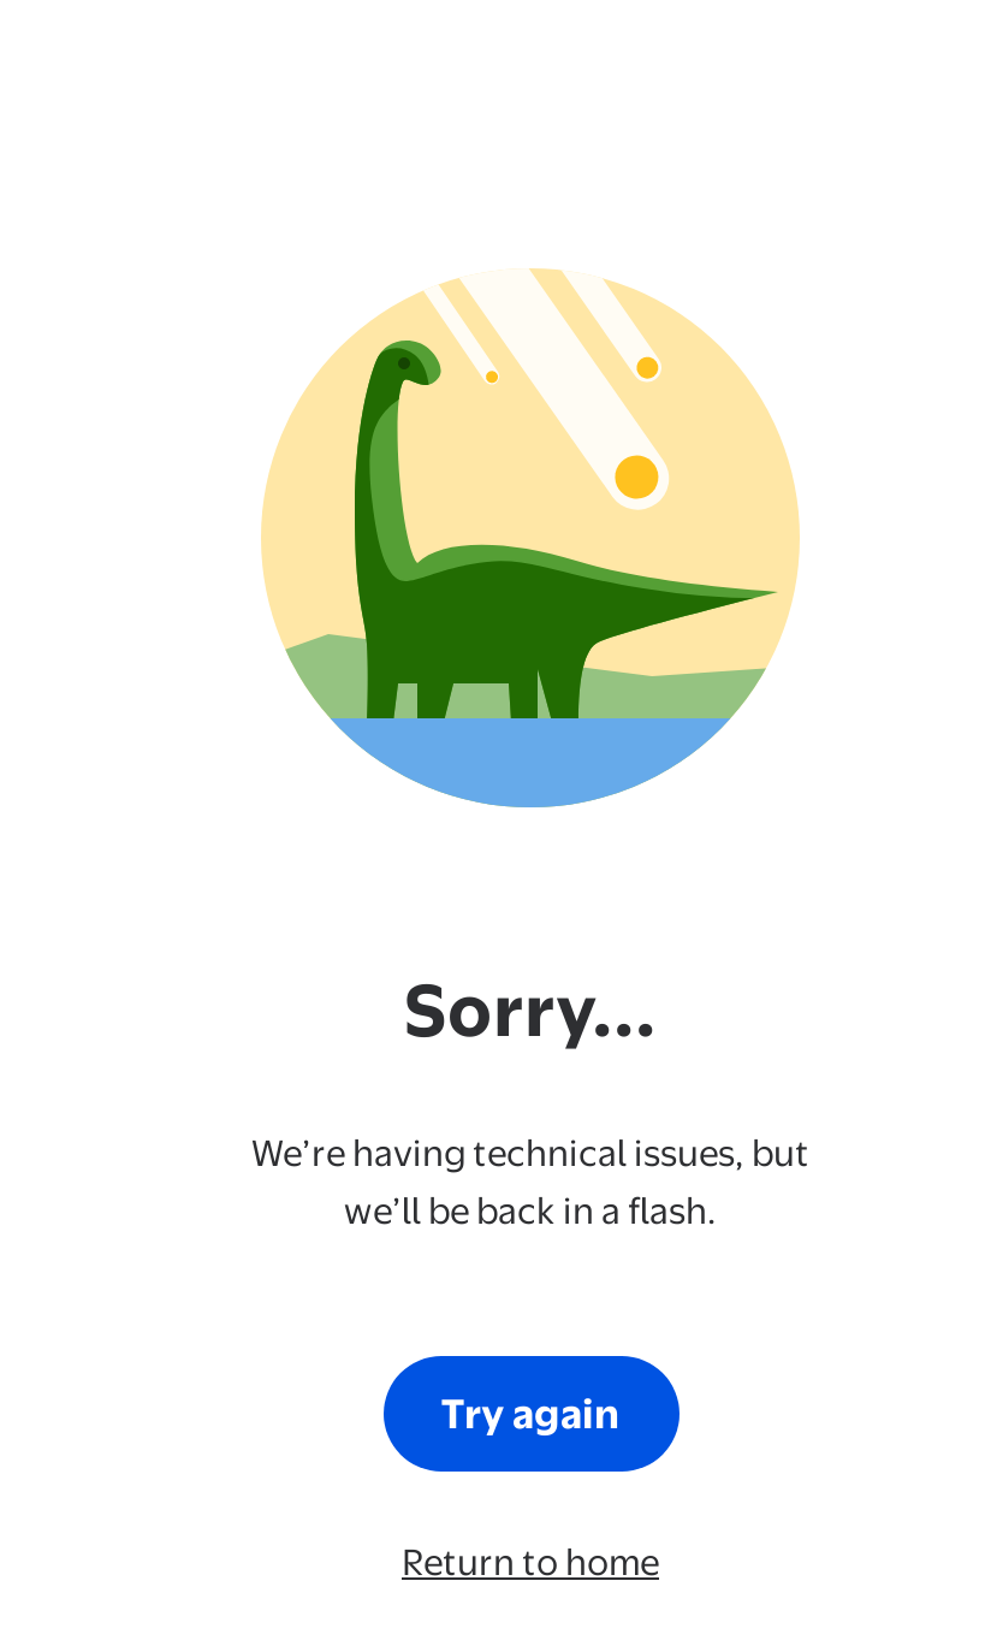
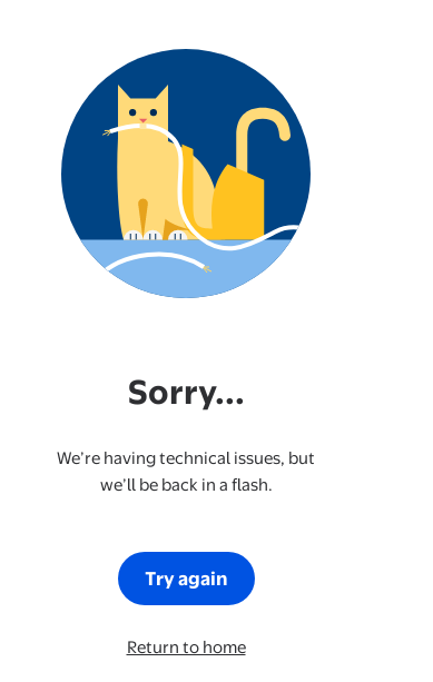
- [image]
+ [image]
